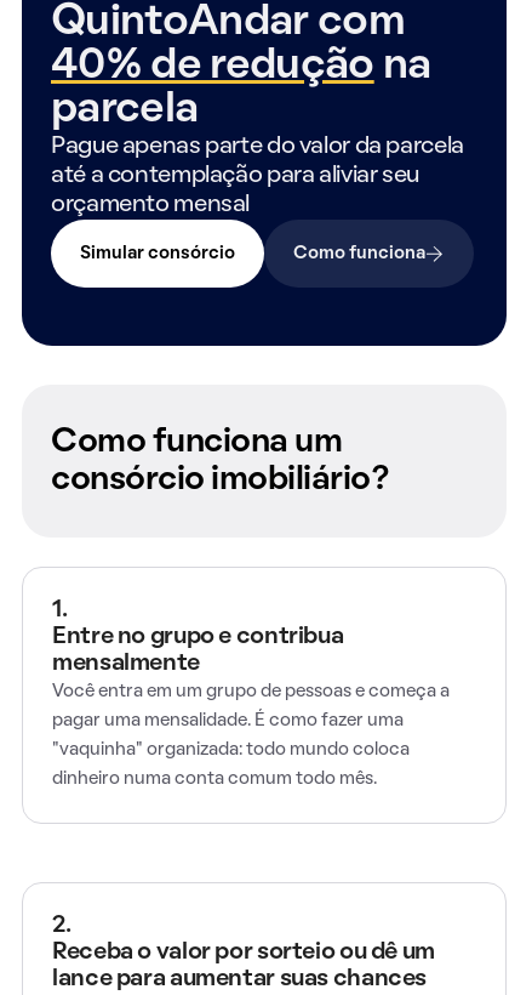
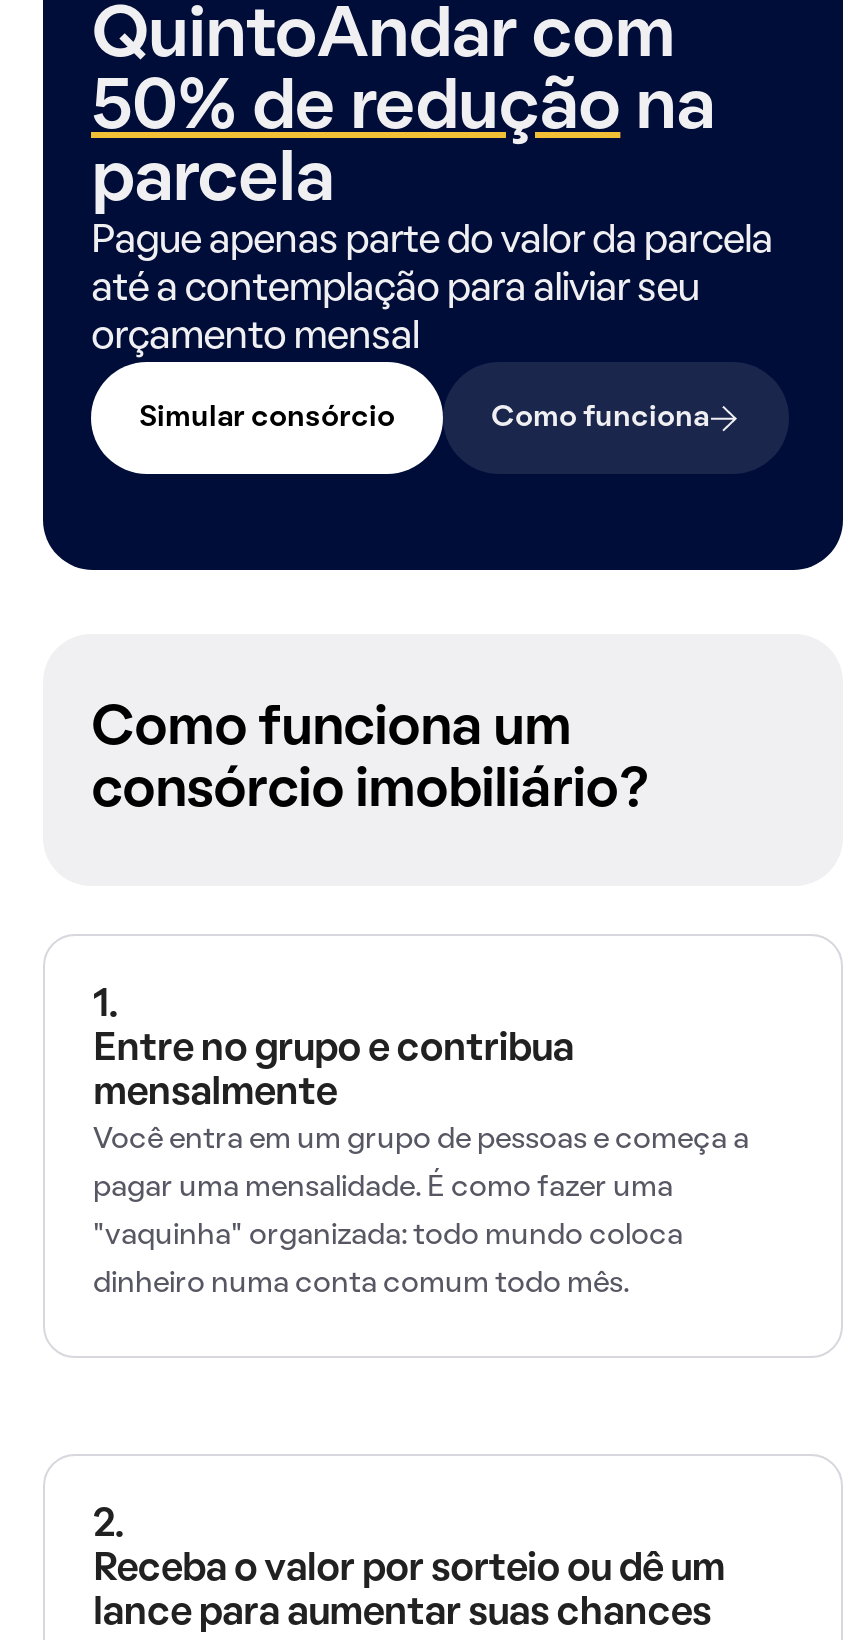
- 40% de redução na
+ 50% de redução na
